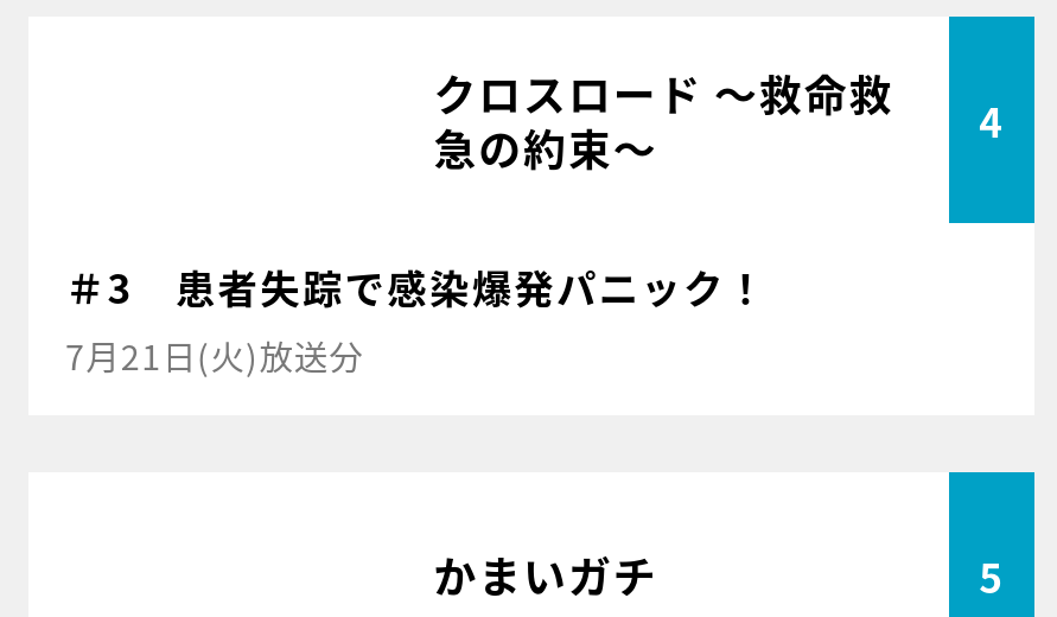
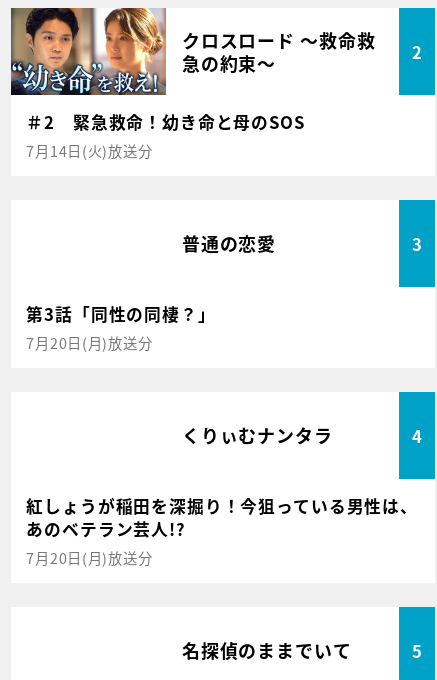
+ [image]
+ 2
+ ＃2 緊急救命！幼き命と母のSOS
+ 7月14日(火)放送分

+ 普通の恋愛
+ 3
+ 第3話「同性の同棲？」
+ 7月20日(月)放送分

+ くりぃむナンタラ

- ＃3 患者失踪で感染爆発パニック！
- 7月21日(火)放送分
+ 紅しょうが稲田を深掘り！今狙っている男性は、
+ あのベテラン芸人!?
+ 7月20日(月)放送分

- かまいガチ
+ 名探偵のままでいて
